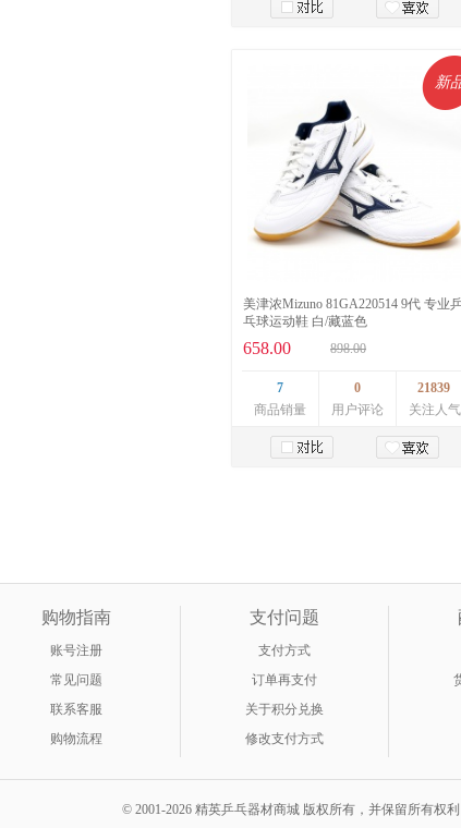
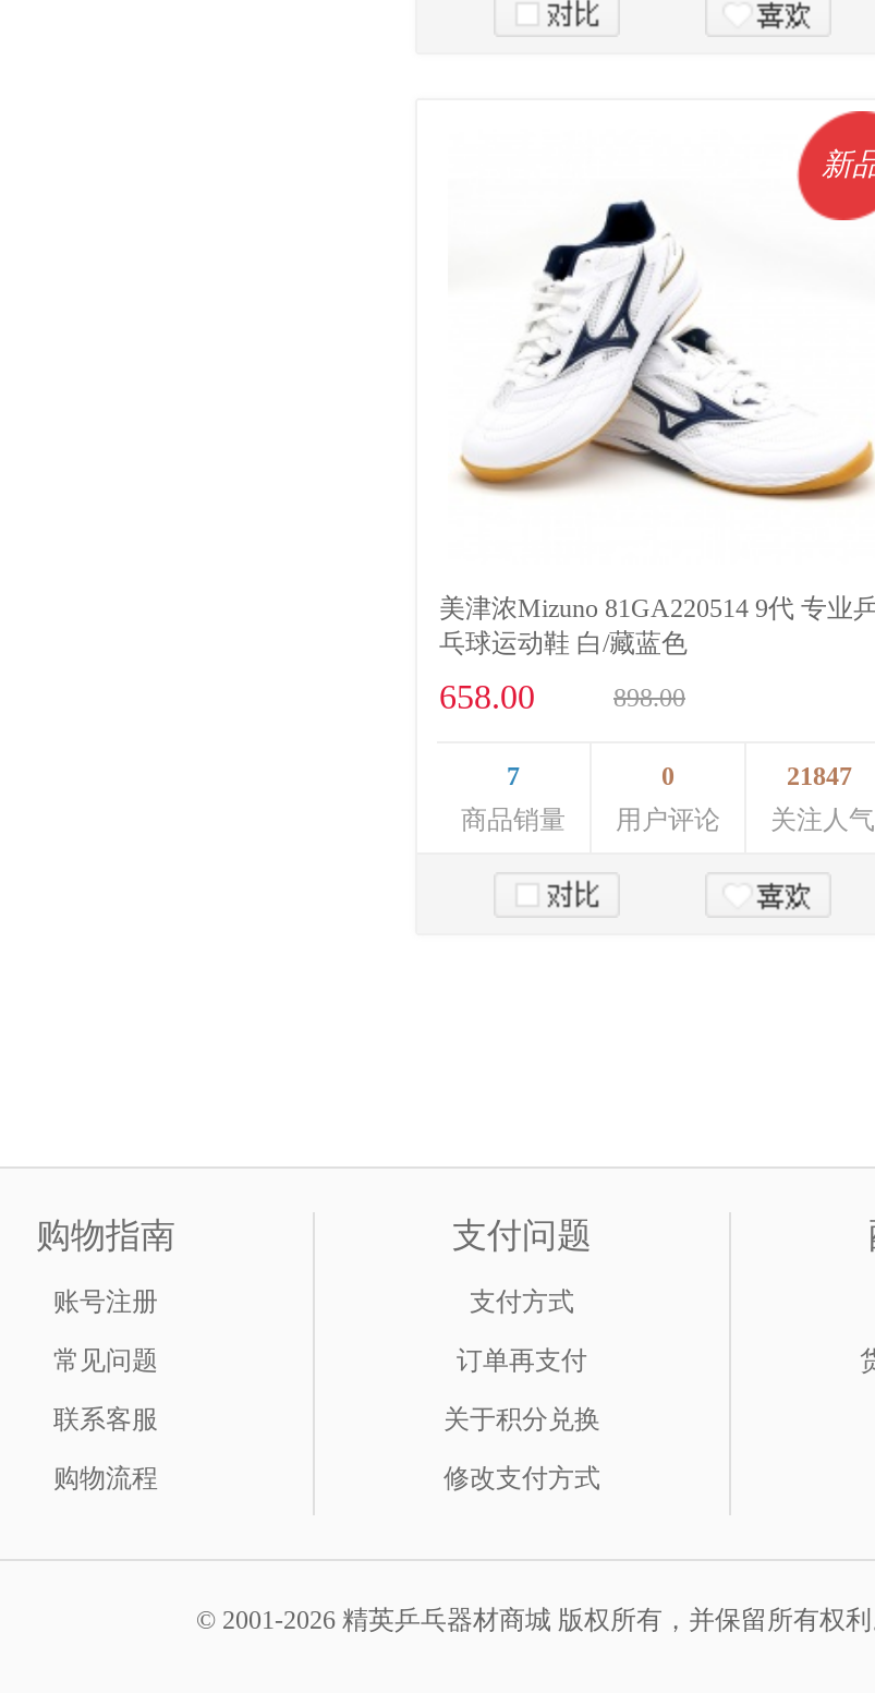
- 21839
+ 21847
